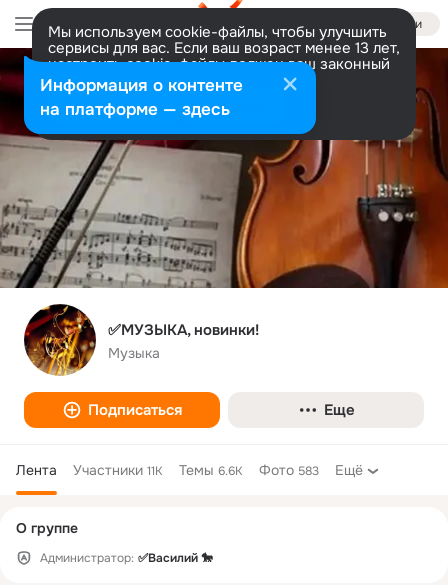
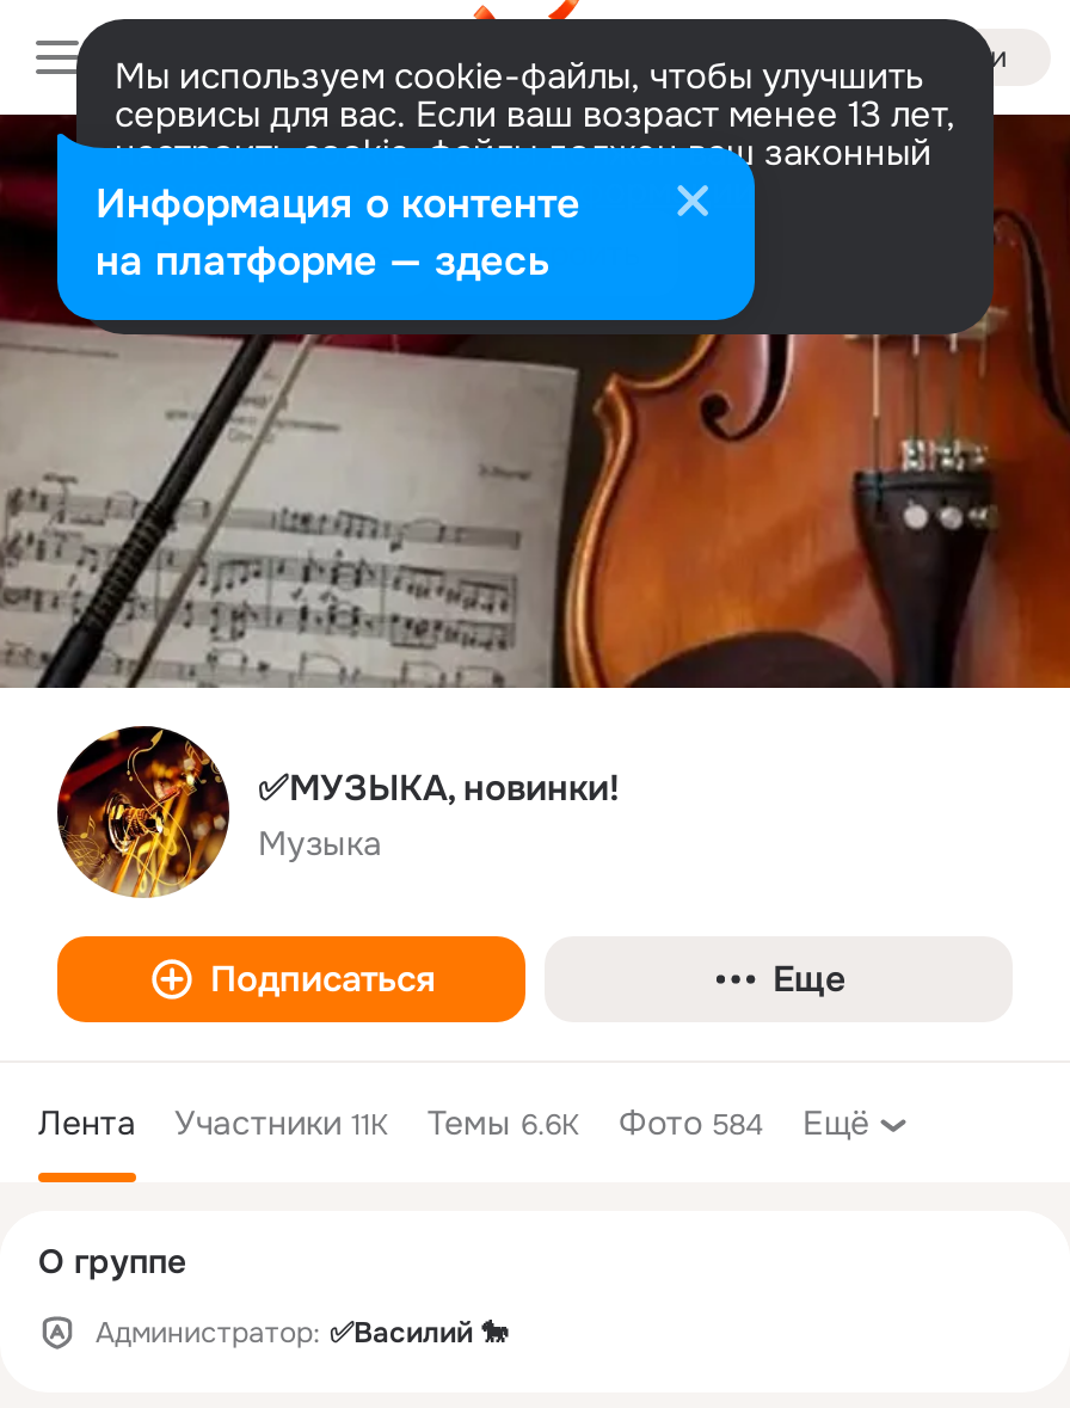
- Лента Участники 11K Темы 6.6K Фото 583 Ещё
+ Лента Участники 11K Темы 6.6K Фото 584 Ещё
